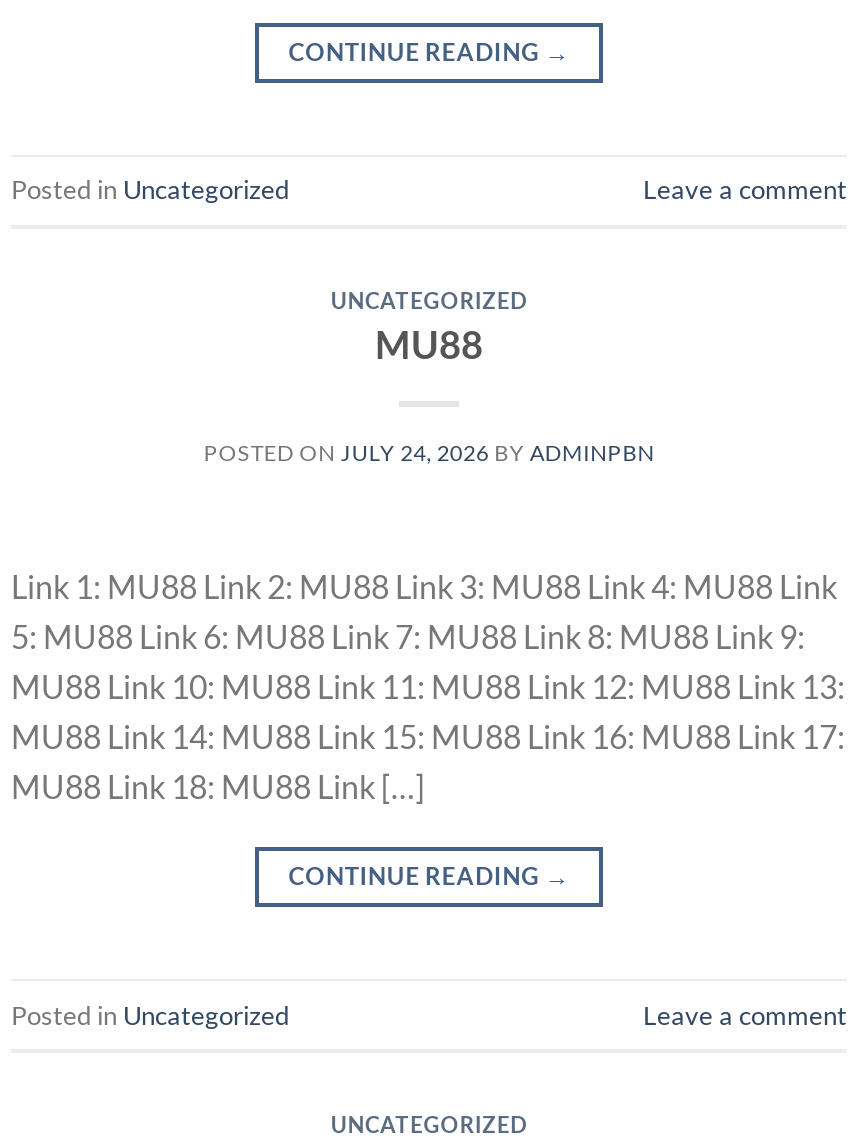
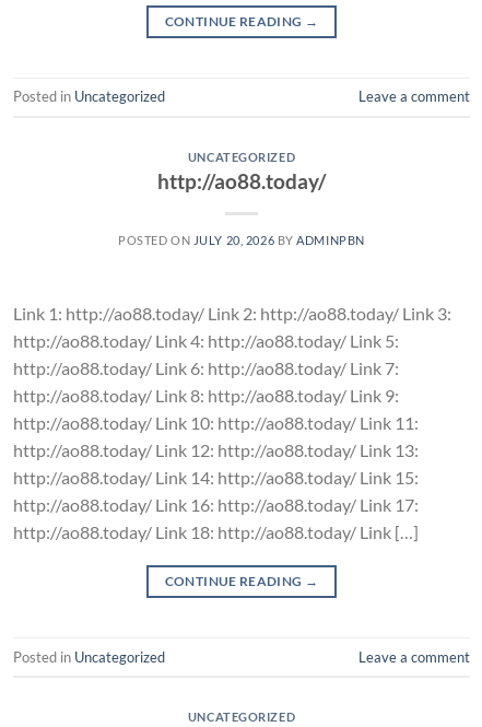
- MU88
+ http://ao88.today/

- POSTED ON JULY 24, 2026 BY ADMINPBN
+ POSTED ON JULY 20, 2026 BY ADMINPBN

- Link 1: MU88 Link 2: MU88 Link 3: MU88 Link 4: MU88 Link
- 5: MU88 Link 6: MU88 Link 7: MU88 Link 8: MU88 Link 9:
- MU88 Link 10: MU88 Link 11: MU88 Link 12: MU88 Link 13:
- MU88 Link 14: MU88 Link 15: MU88 Link 16: MU88 Link 17:
- MU88 Link 18: MU88 Link […]
+ Link 1: http://ao88.today/ Link 2: http://ao88.today/ Link 3:
+ http://ao88.today/ Link 4: http://ao88.today/ Link 5:
+ http://ao88.today/ Link 6: http://ao88.today/ Link 7:
+ http://ao88.today/ Link 8: http://ao88.today/ Link 9:
+ http://ao88.today/ Link 10: http://ao88.today/ Link 11:
+ http://ao88.today/ Link 12: http://ao88.today/ Link 13:
+ http://ao88.today/ Link 14: http://ao88.today/ Link 15:
+ http://ao88.today/ Link 16: http://ao88.today/ Link 17:
+ http://ao88.today/ Link 18: http://ao88.today/ Link […]
